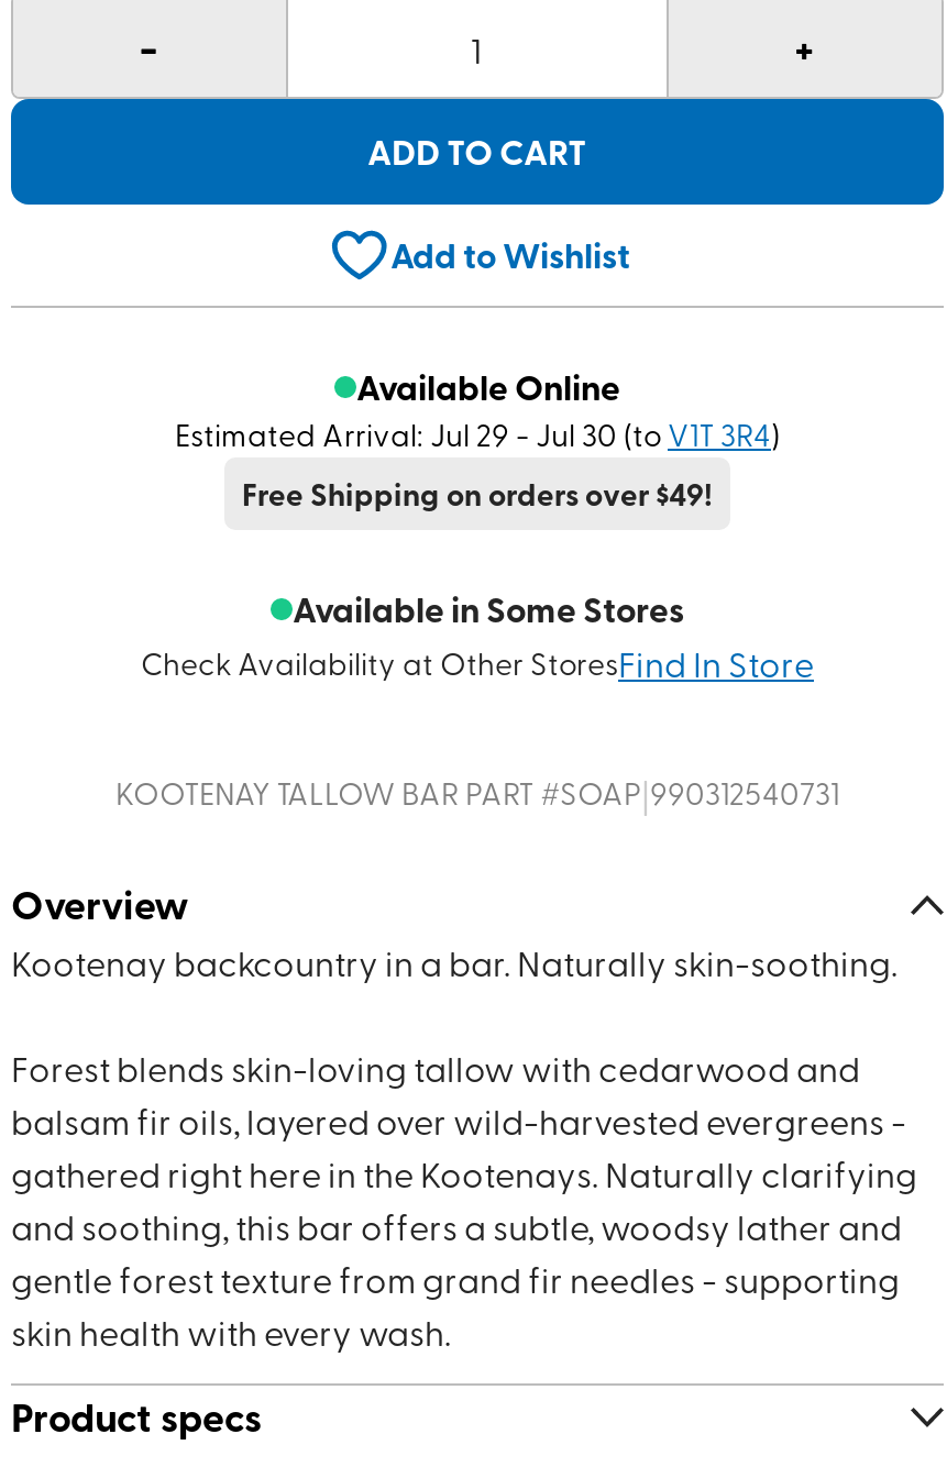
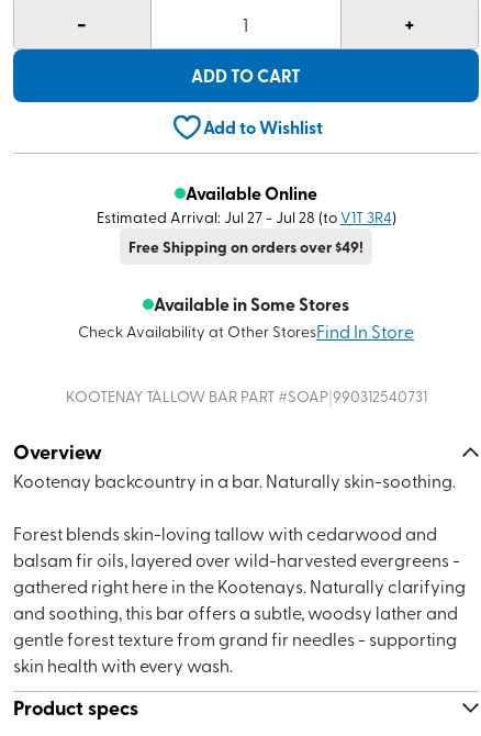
- Estimated Arrival: Jul 29 - Jul 30 (to V1T 3R4)
+ Estimated Arrival: Jul 27 - Jul 28 (to V1T 3R4)
